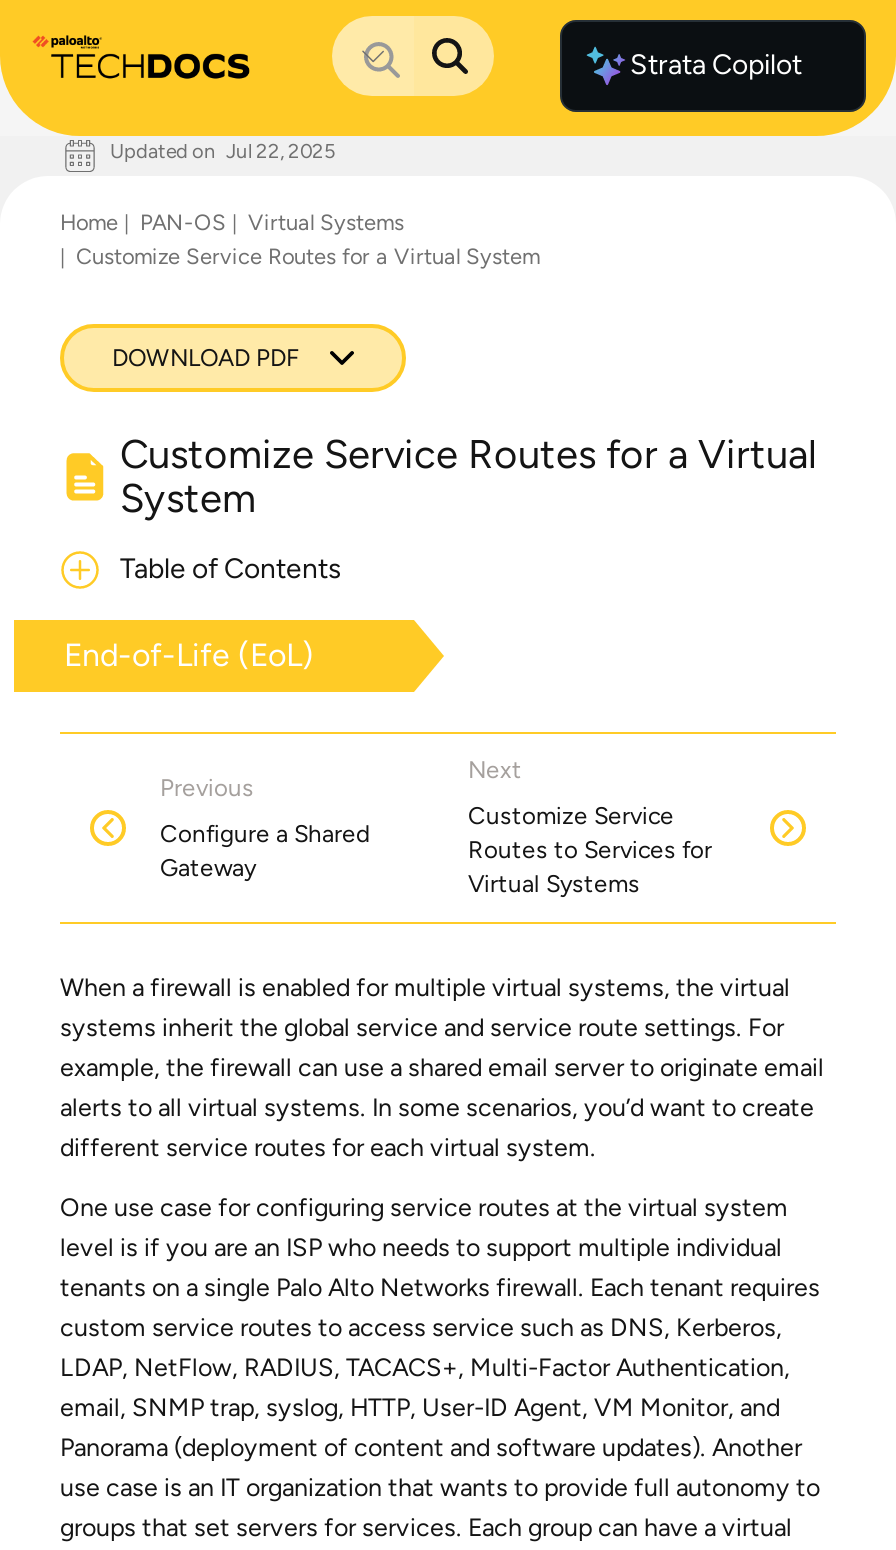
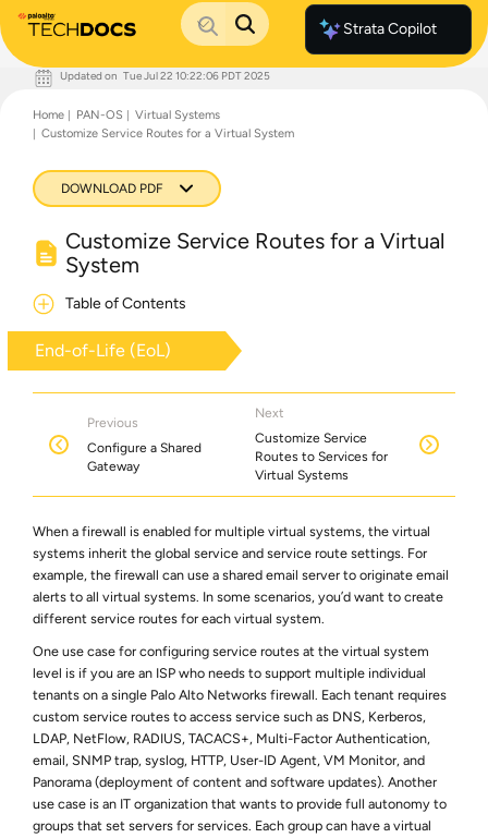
- Updated on Jul 22, 2025
+ Updated on Tue Jul 22 10:22:06 PDT 2025
